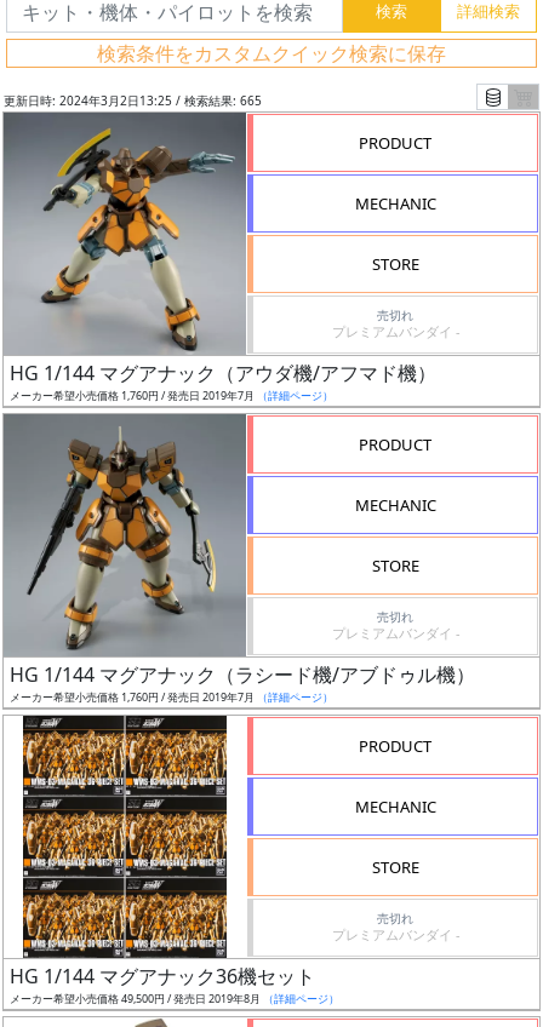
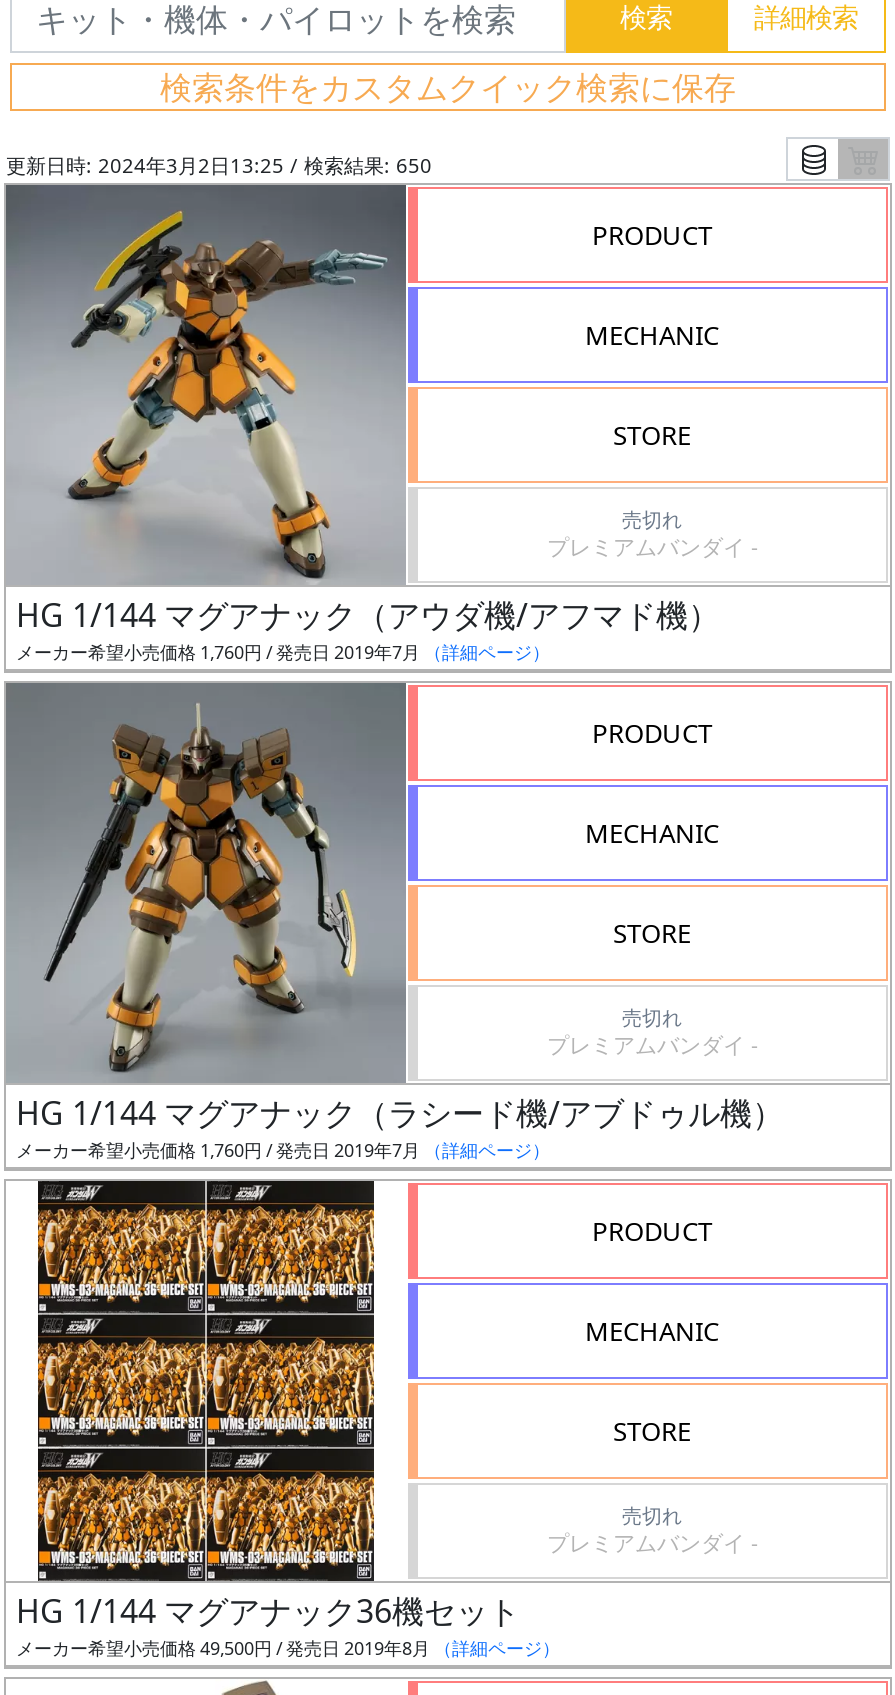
- 更新日時: 2024年3月2日13:25 / 検索結果: 665
+ 更新日時: 2024年3月2日13:25 / 検索結果: 650
